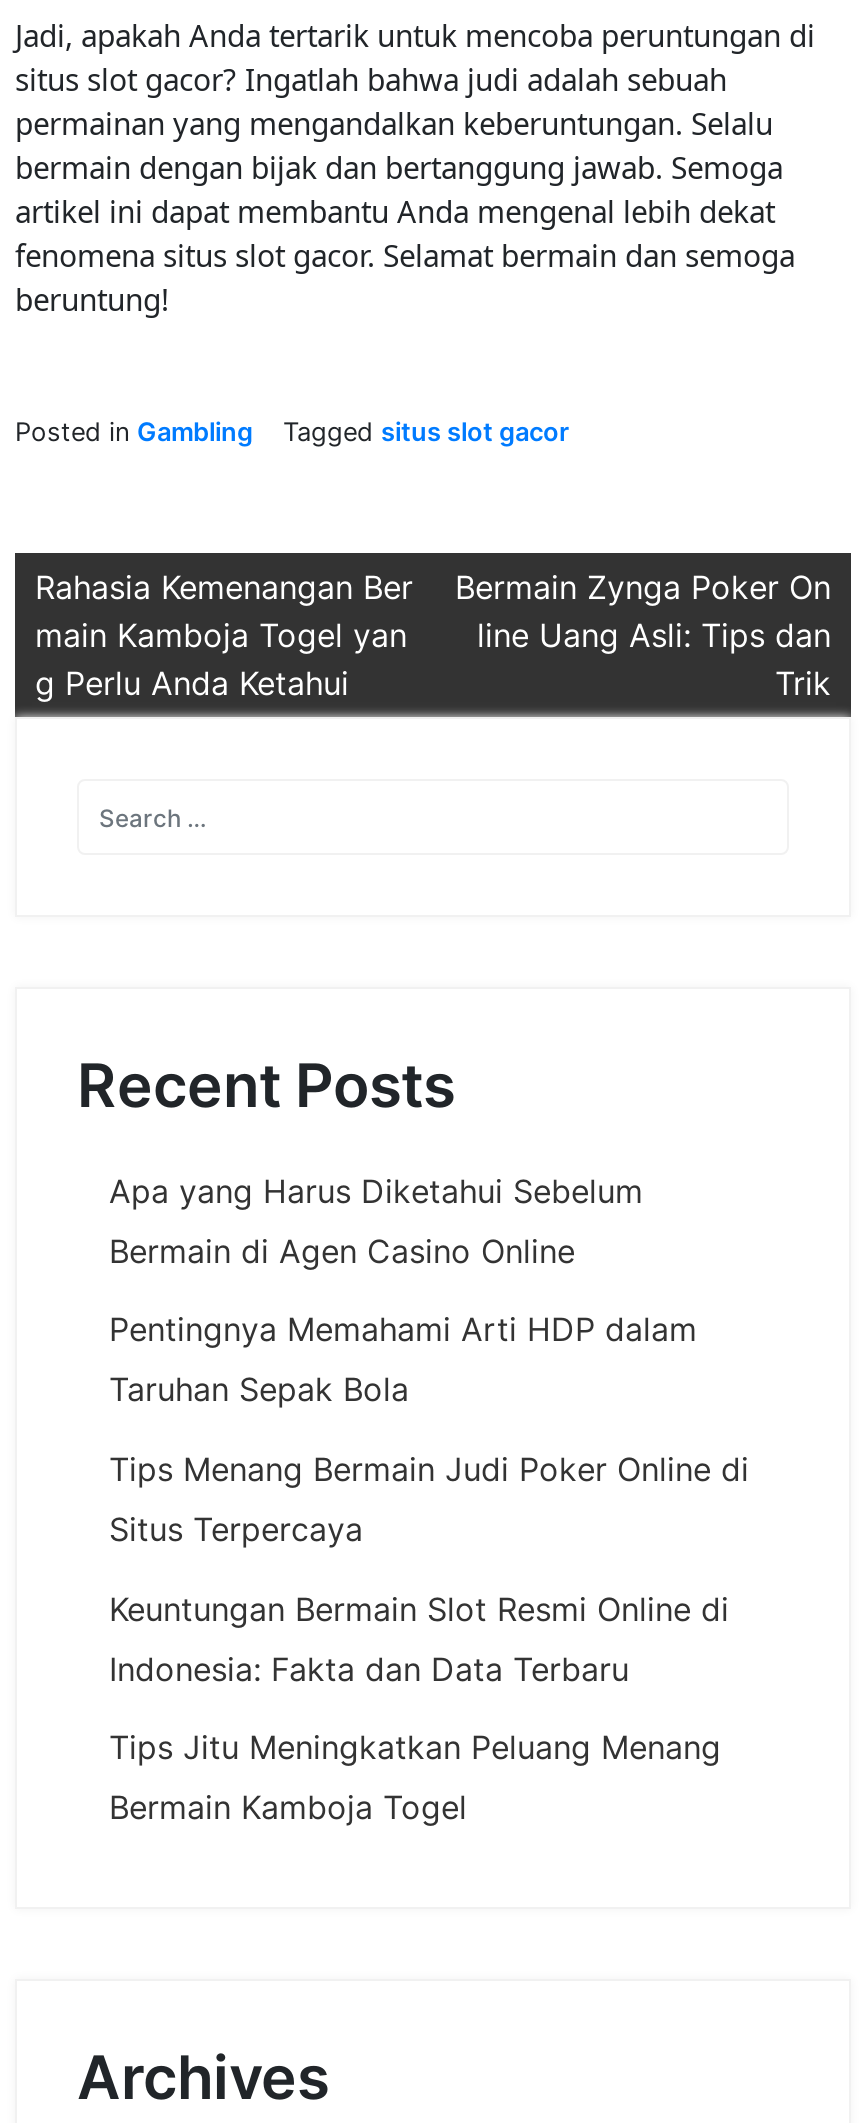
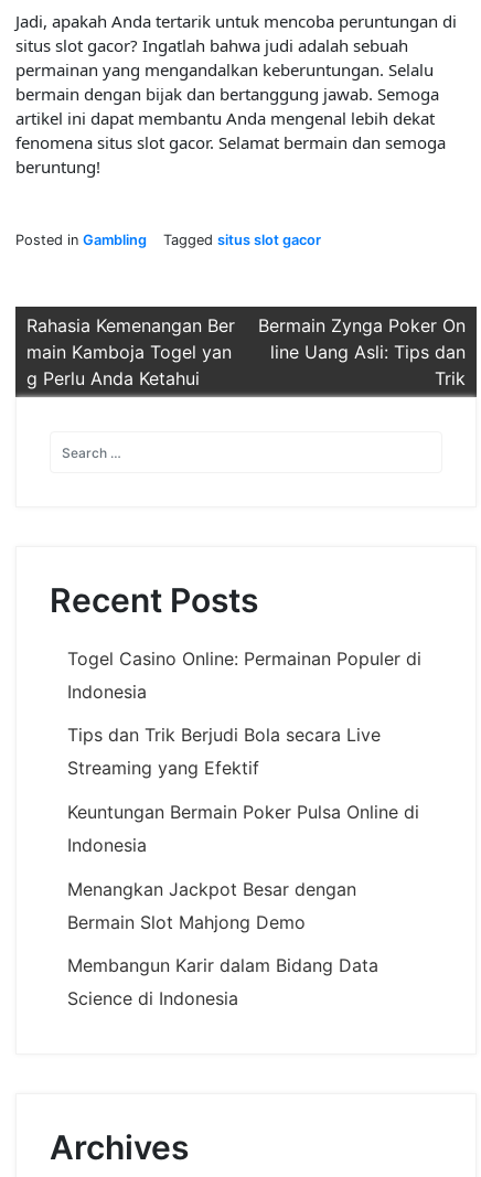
- Apa yang Harus Diketahui Sebelum
+ Togel Casino Online: Permainan Populer di

- Bermain di Agen Casino Online
+ Indonesia

- Pentingnya Memahami Arti HDP dalam
+ Tips dan Trik Berjudi Bola secara Live

- Taruhan Sepak Bola
+ Streaming yang Efektif

- Tips Menang Bermain Judi Poker Online di
+ Keuntungan Bermain Poker Pulsa Online di

- Situs Terpercaya
+ Indonesia

- Keuntungan Bermain Slot Resmi Online di
+ Menangkan Jackpot Besar dengan

- Indonesia: Fakta dan Data Terbaru
+ Bermain Slot Mahjong Demo

- Tips Jitu Meningkatkan Peluang Menang
+ Membangun Karir dalam Bidang Data

- Bermain Kamboja Togel
+ Science di Indonesia
